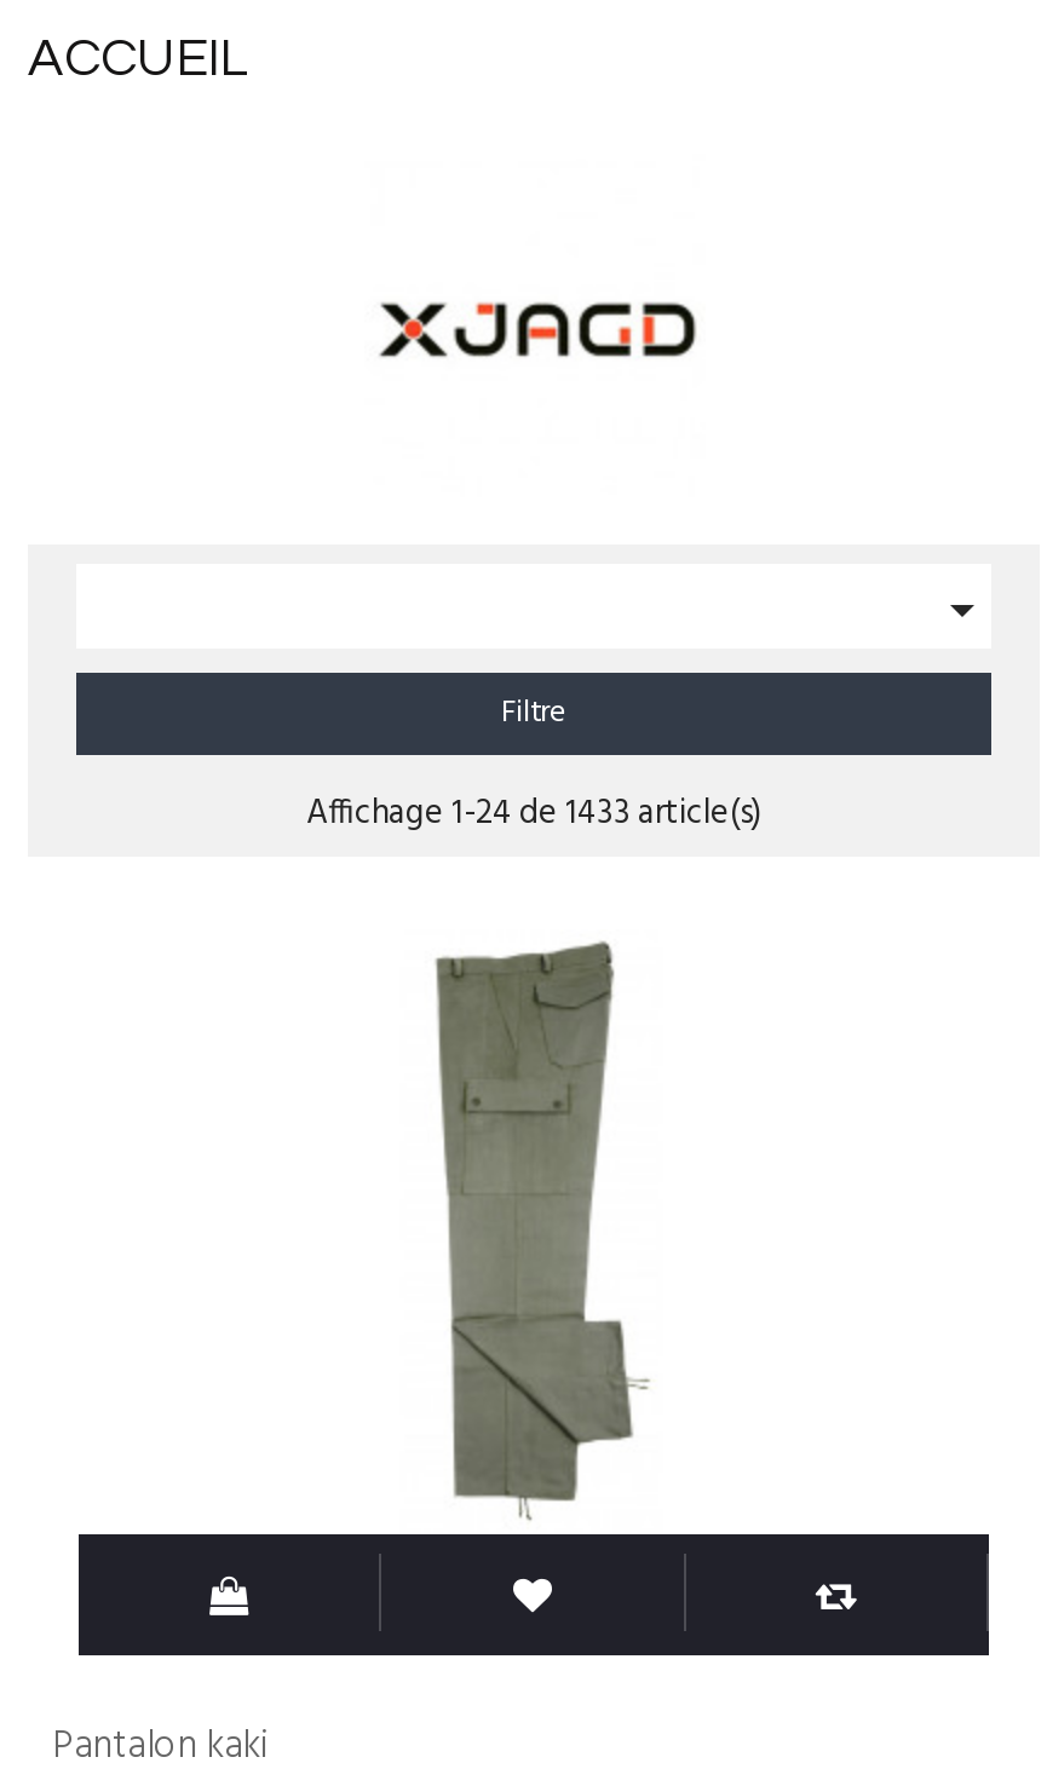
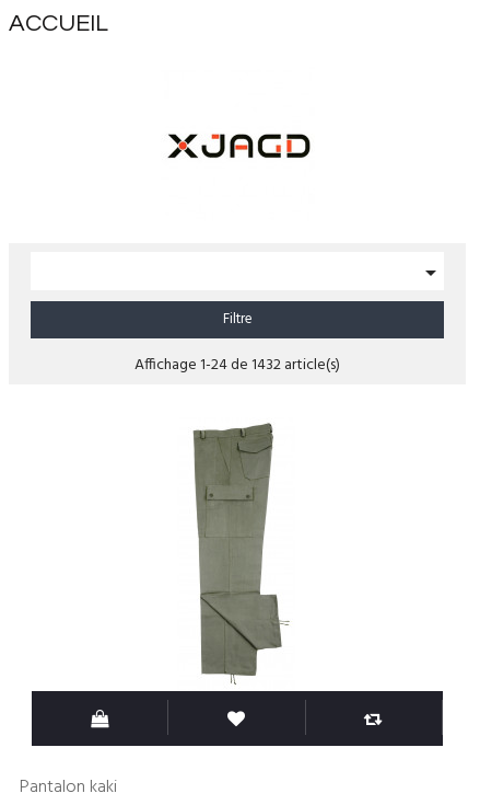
- Affichage 1-24 de 1433 article(s)
+ Affichage 1-24 de 1432 article(s)
